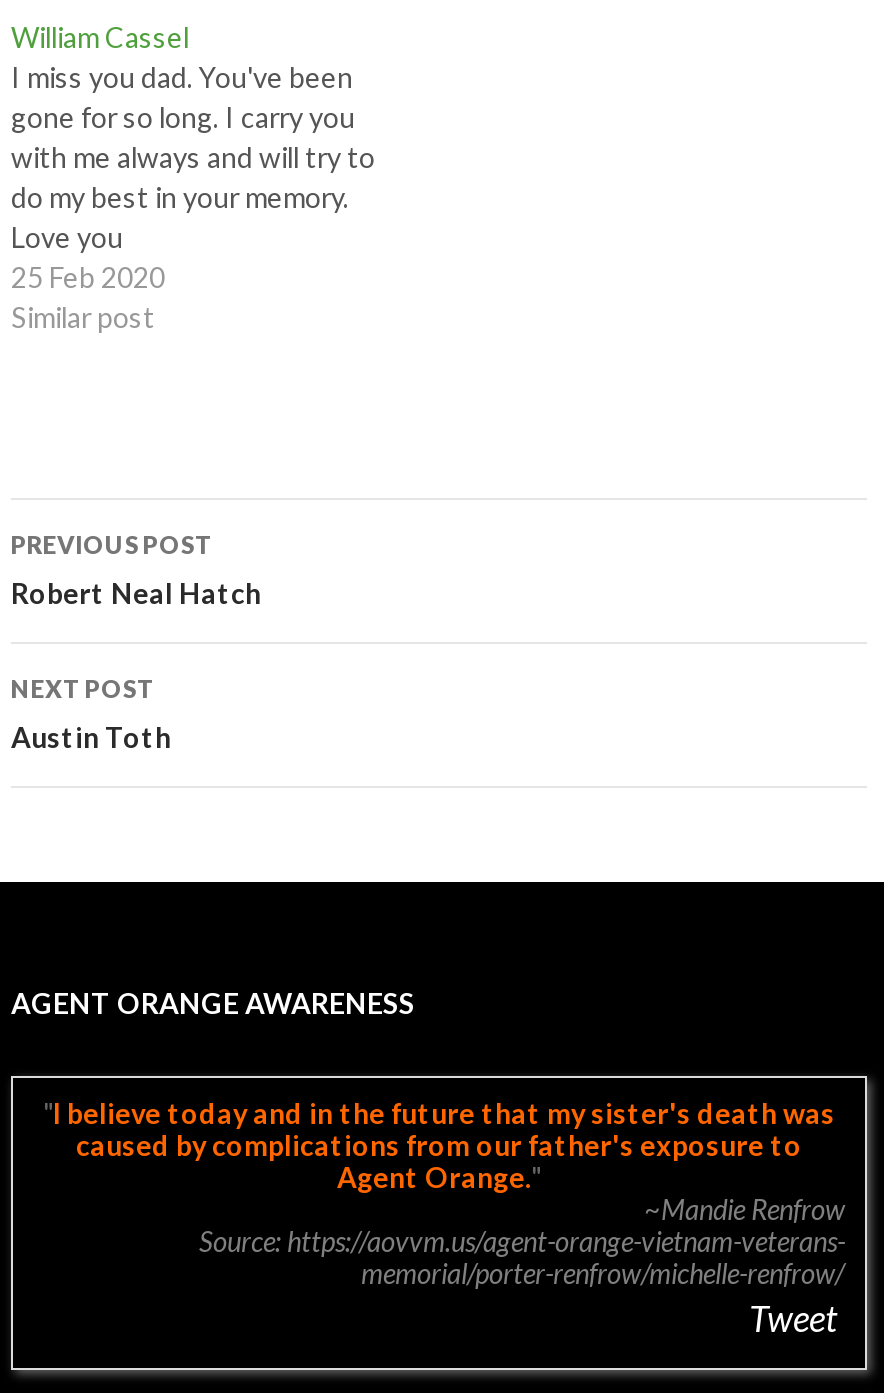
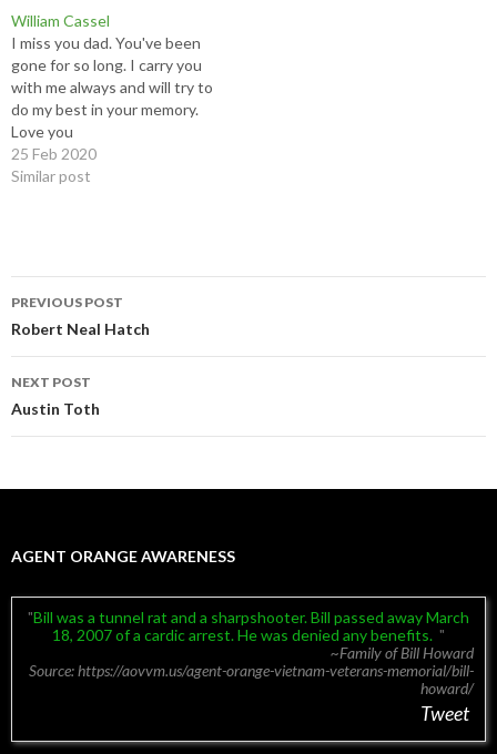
- I believe today and in the future that my sister's death was
- caused by complications from our father's exposure to
- Agent Orange.
- ~Mandie Renfrow
- Source: https://aovvm.us/agent-orange-vietnam-veterans-
- memorial/porter-renfrow/michelle-renfrow/
+ Bill was a tunnel rat and a sharpshooter. Bill passed away March
+ 18, 2007 of a cardic arrest. He was denied any benefits.
+ ~Family of Bill Howard
+ Source: https://aovvm.us/agent-orange-vietnam-veterans-memorial/bill-
+ howard/
